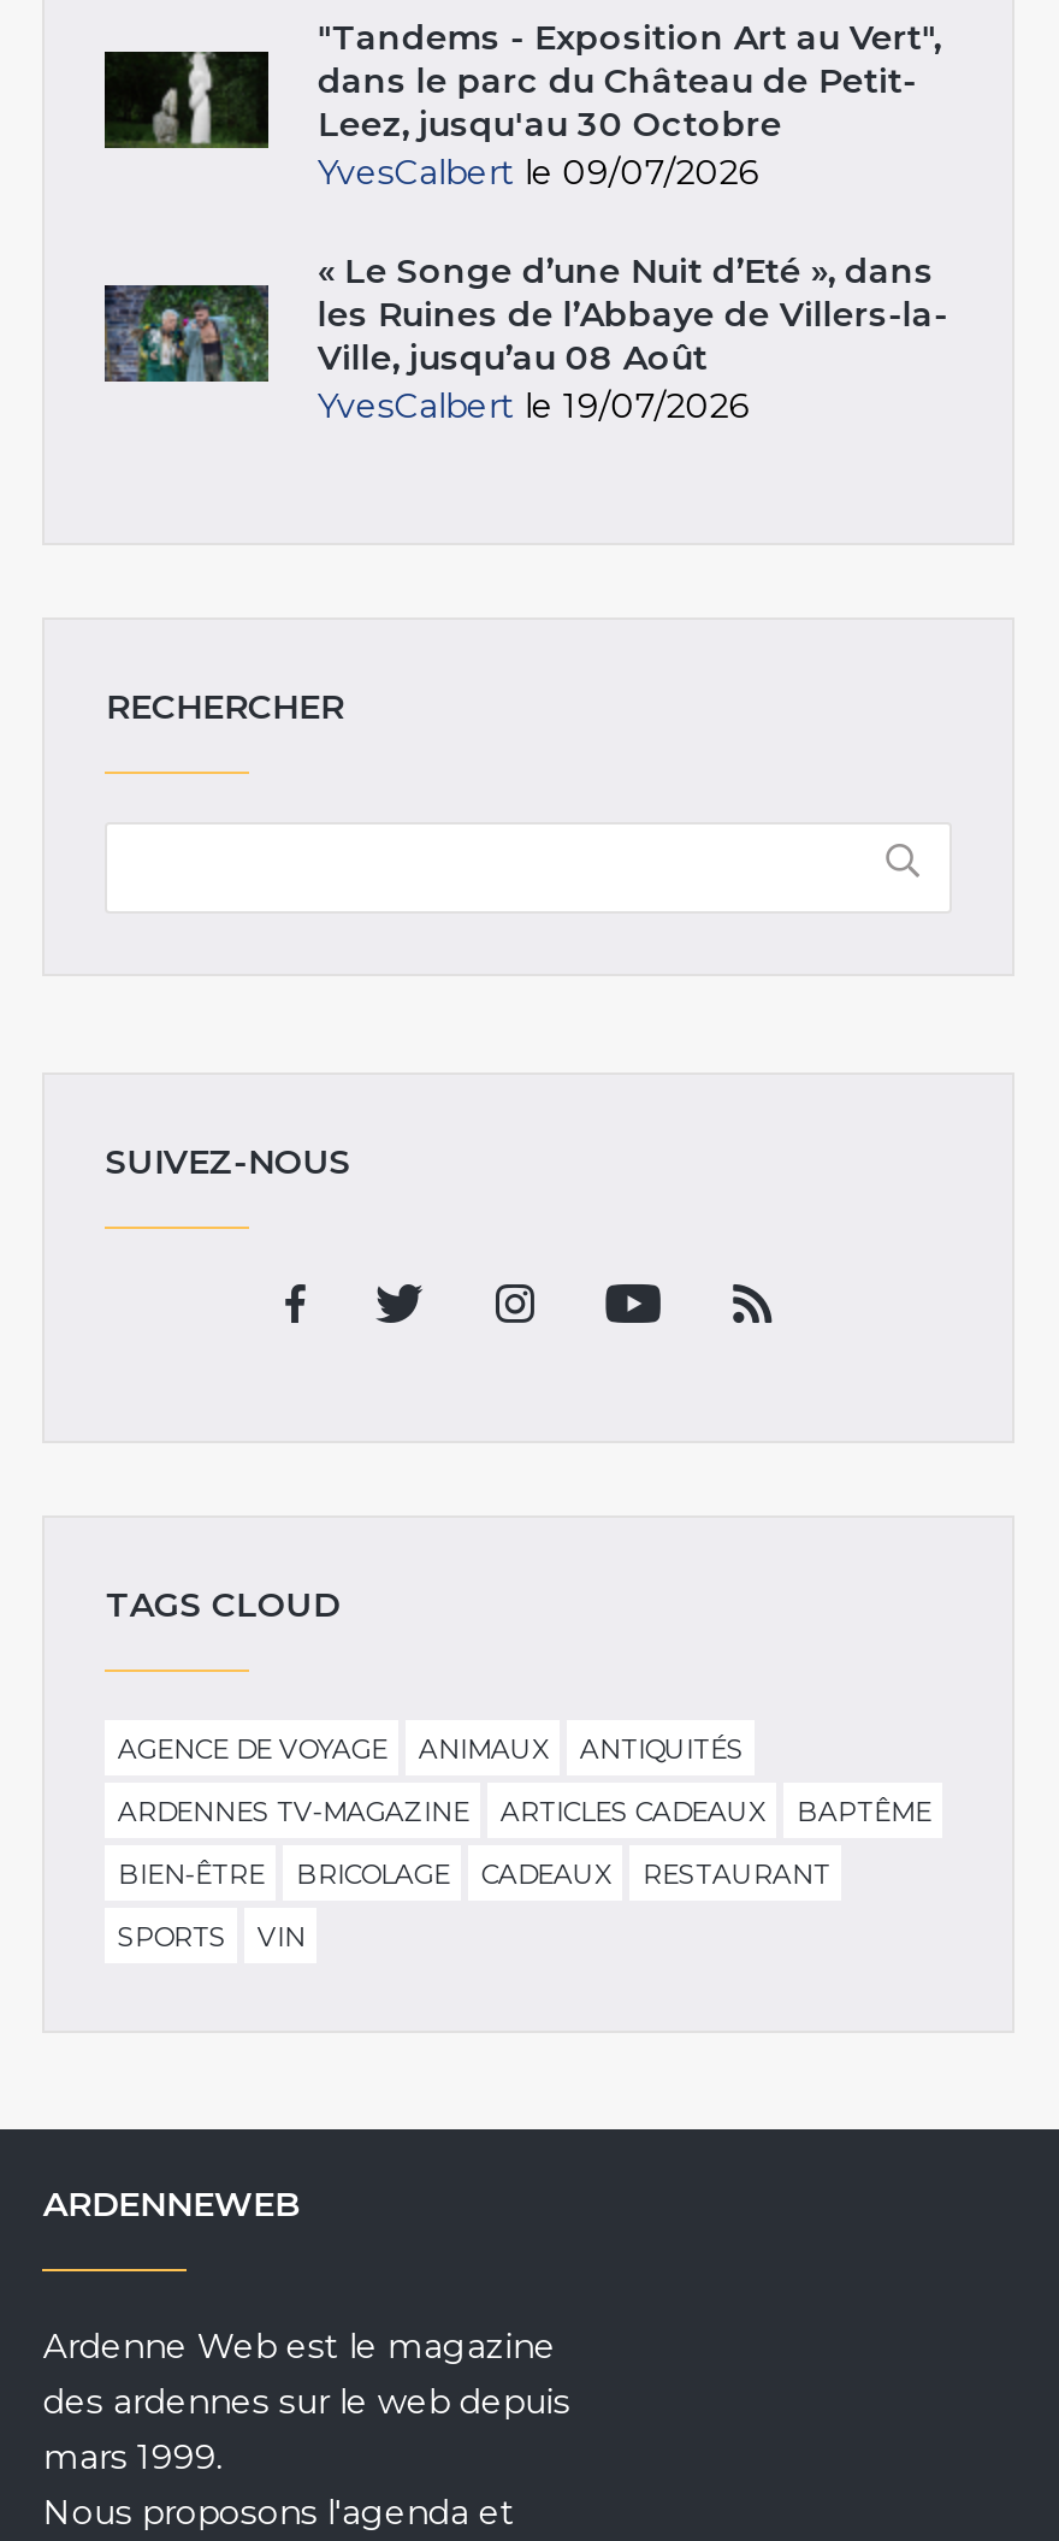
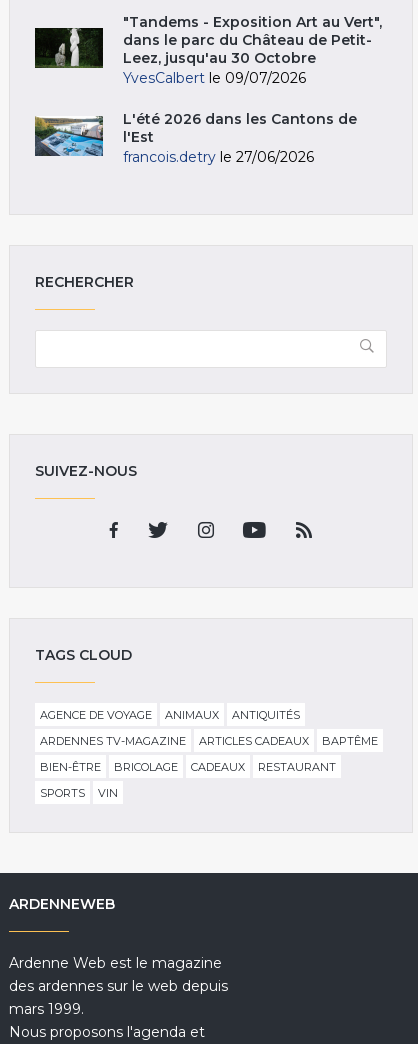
- [image]
- « Le Songe d’une Nuit d’Eté », dans
- les Ruines de l’Abbaye de Villers-la-
- Ville, jusqu’au 08 Août
- YvesCalbert le 19/07/2026
+ [image]
+ L'été 2026 dans les Cantons de
+ l'Est
+ francois.detry le 27/06/2026
